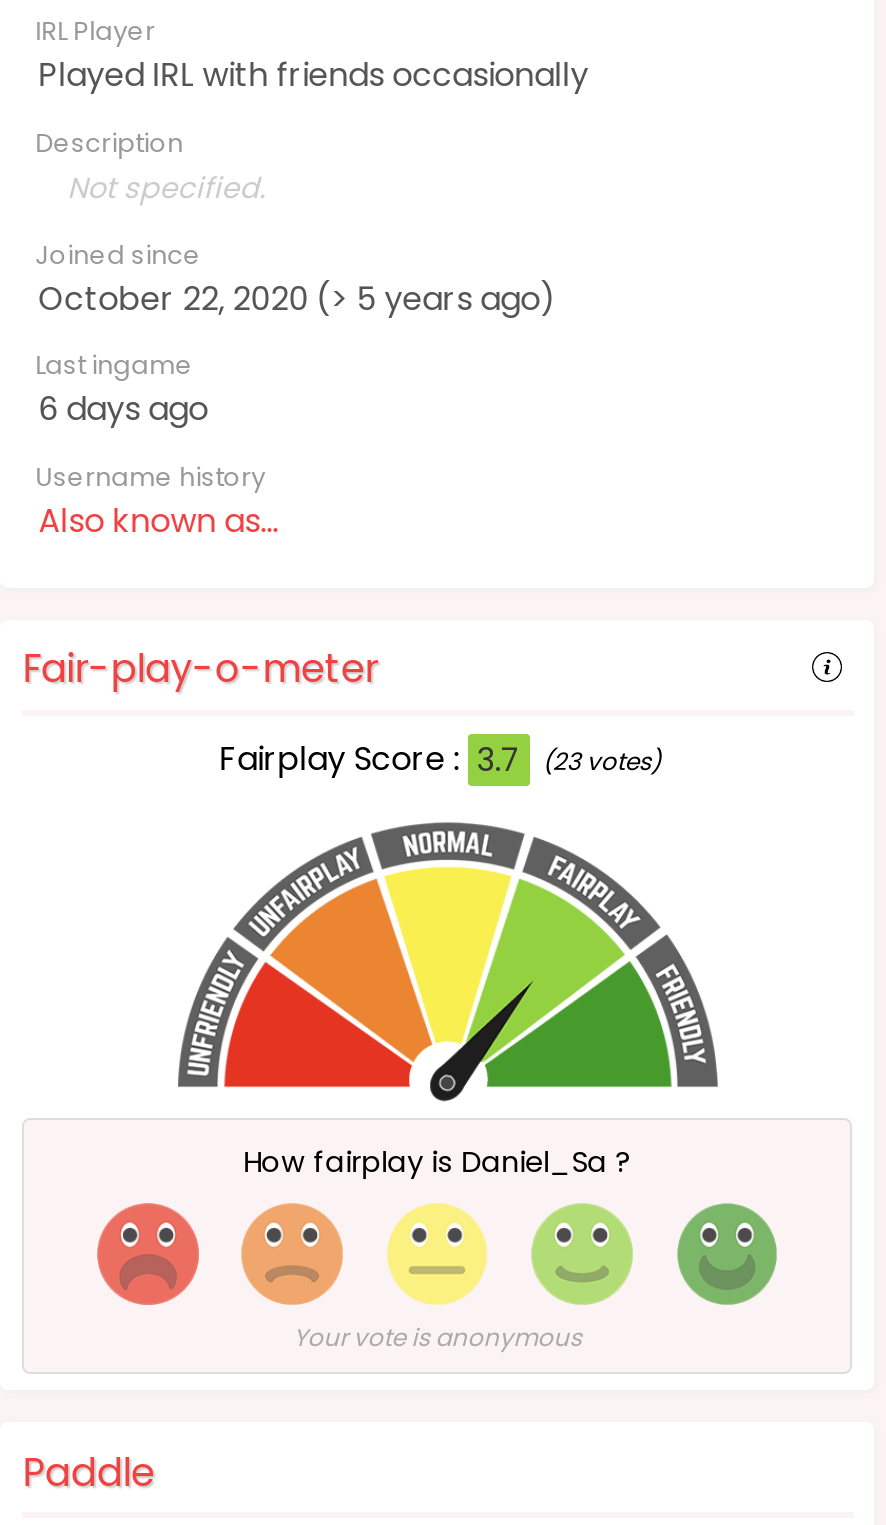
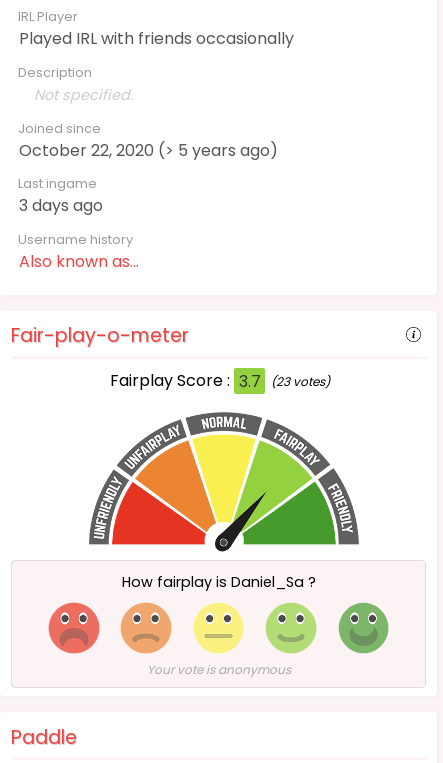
- 6 days ago
+ 3 days ago
